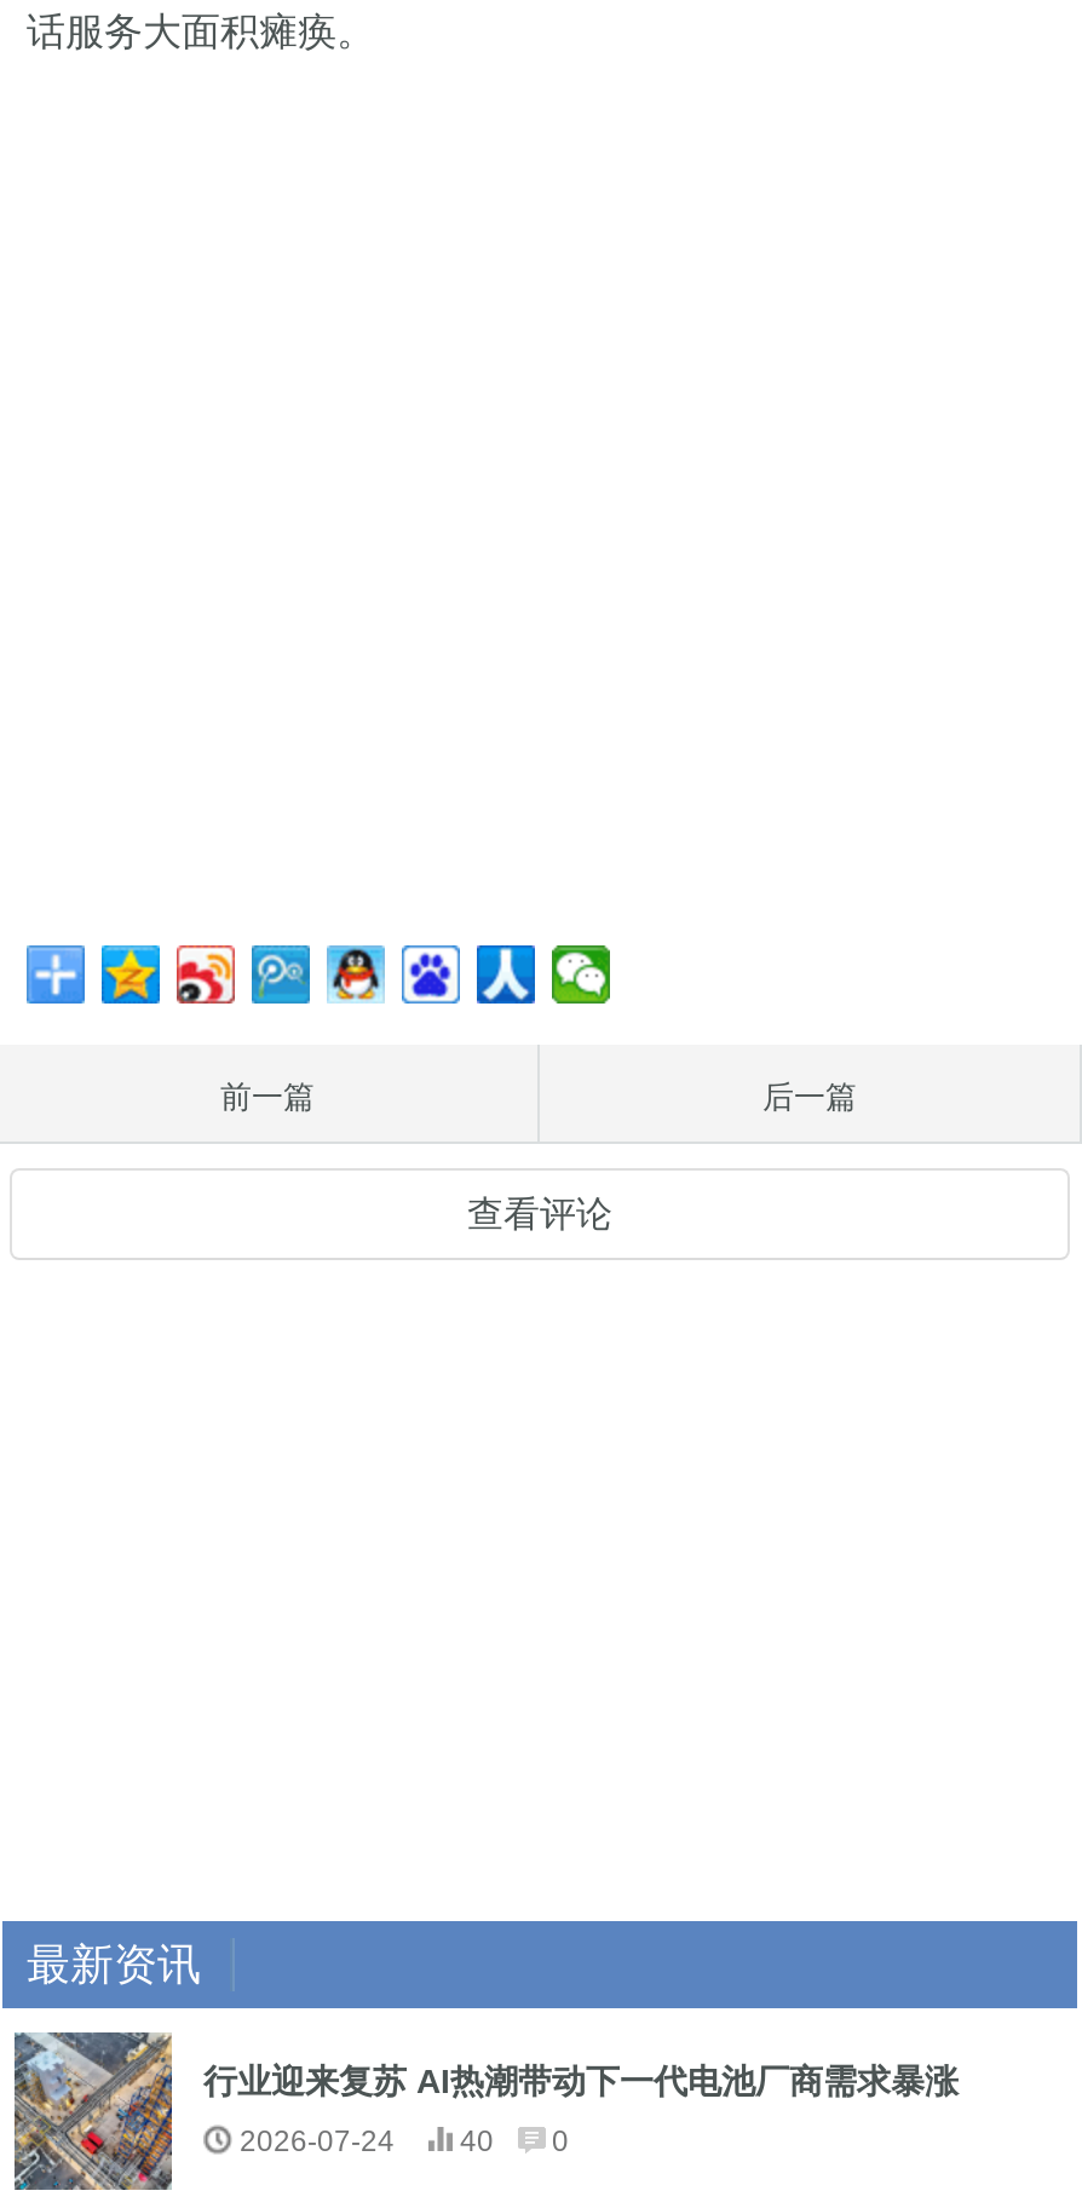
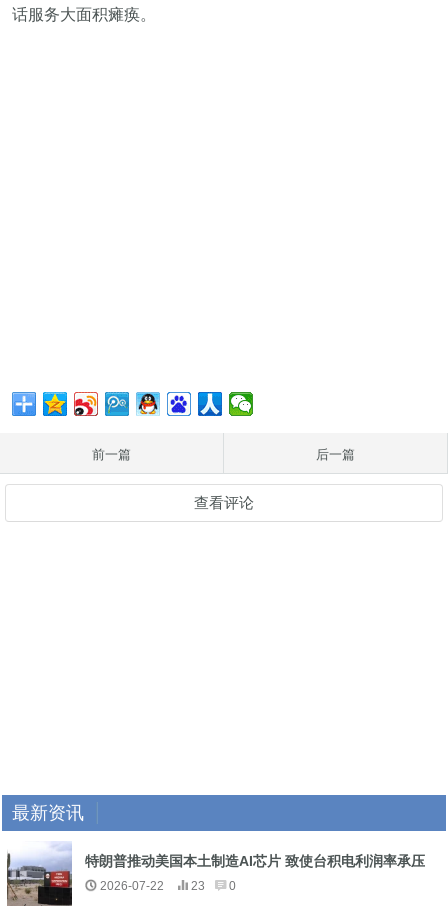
- [image]
- 行业迎来复苏 AI热潮带动下一代电池厂商需求暴涨
+ [image]
+ 特朗普推动美国本土制造AI芯片 致使台积电利润率承压

- 2026-07-24
- 40
+ 2026-07-22
+ 23
